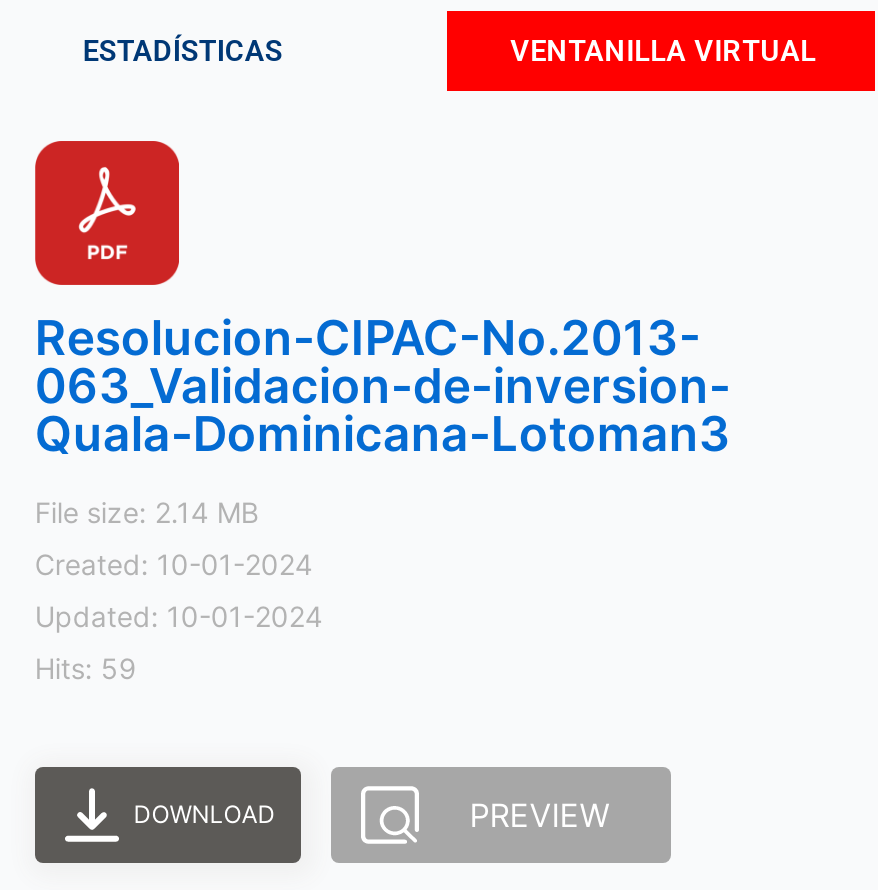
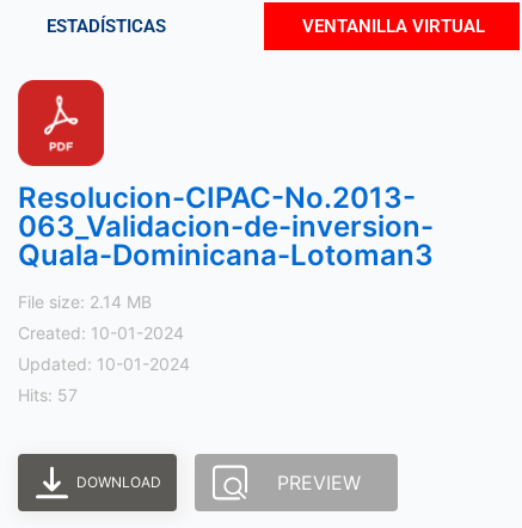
- Hits: 59
+ Hits: 57
